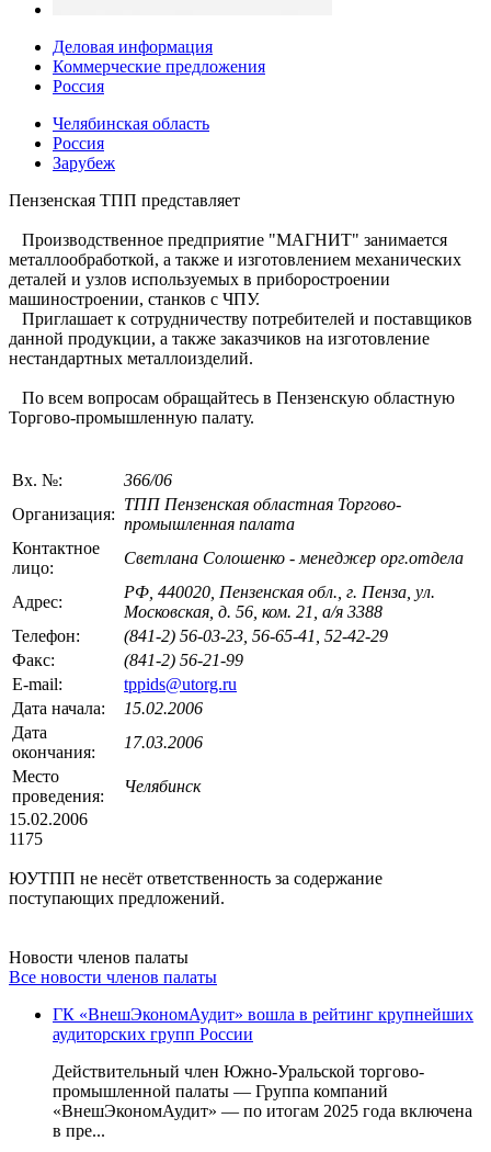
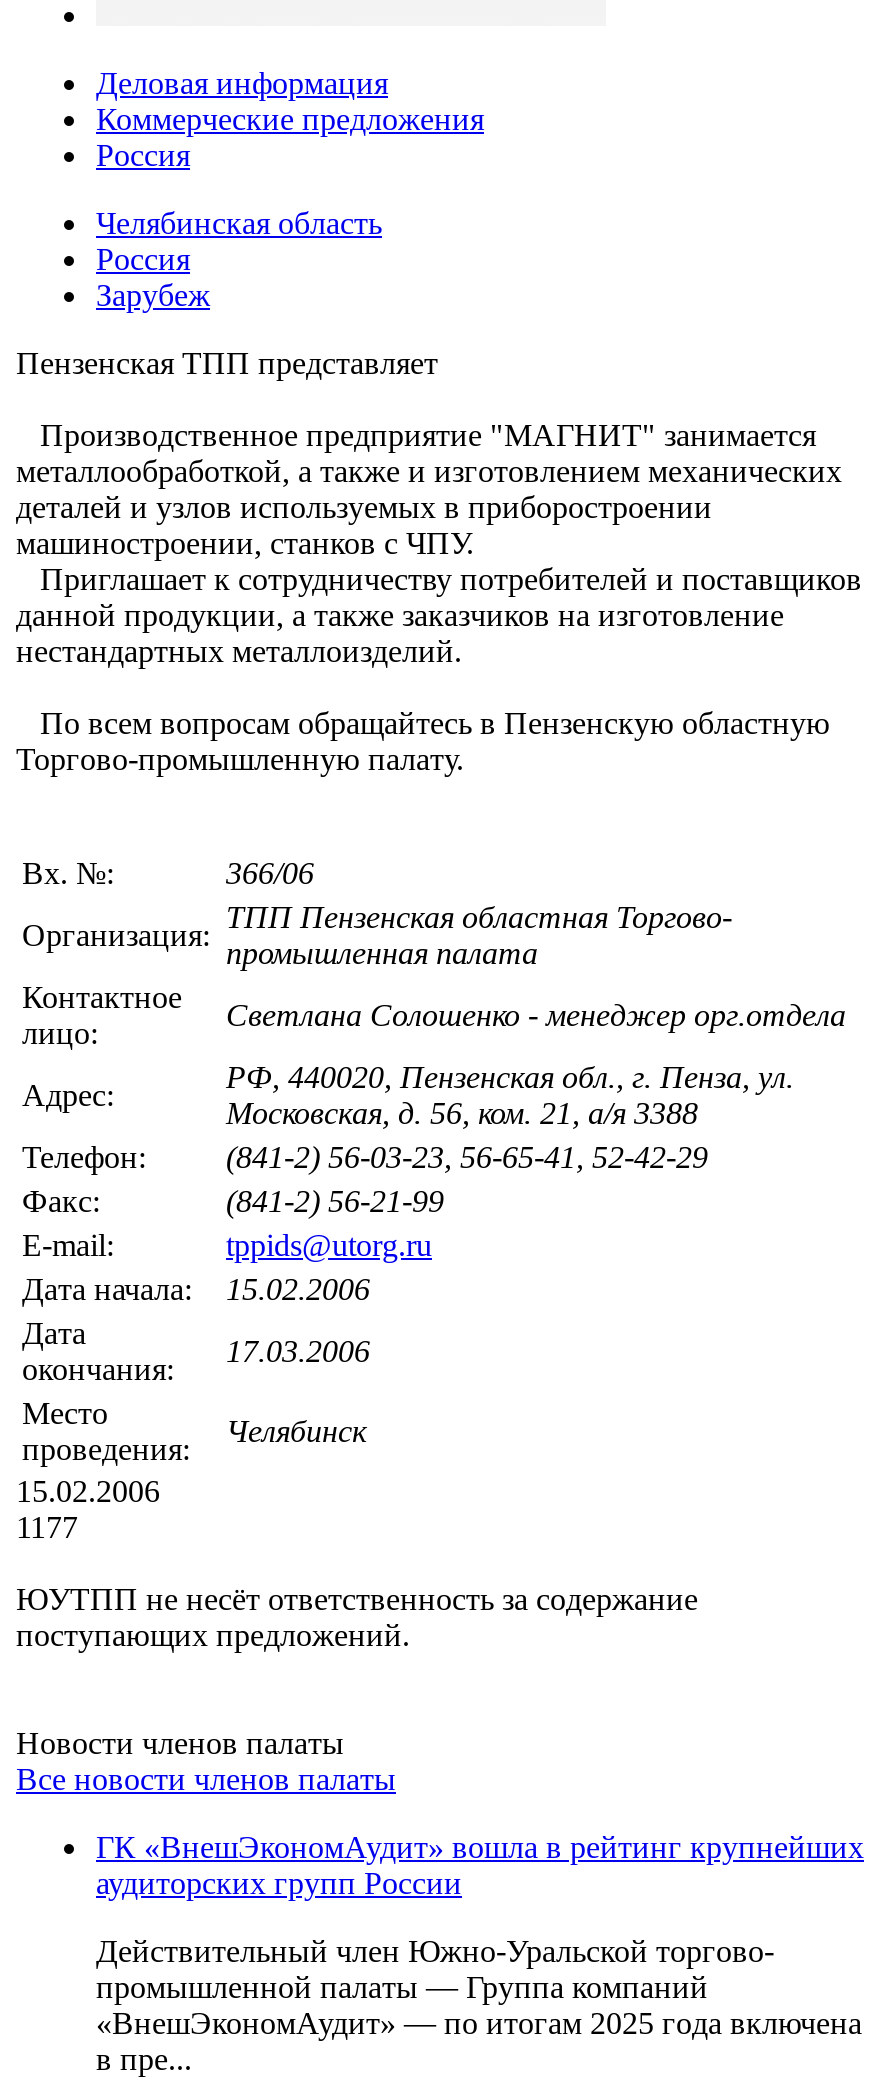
- 1175
+ 1177
